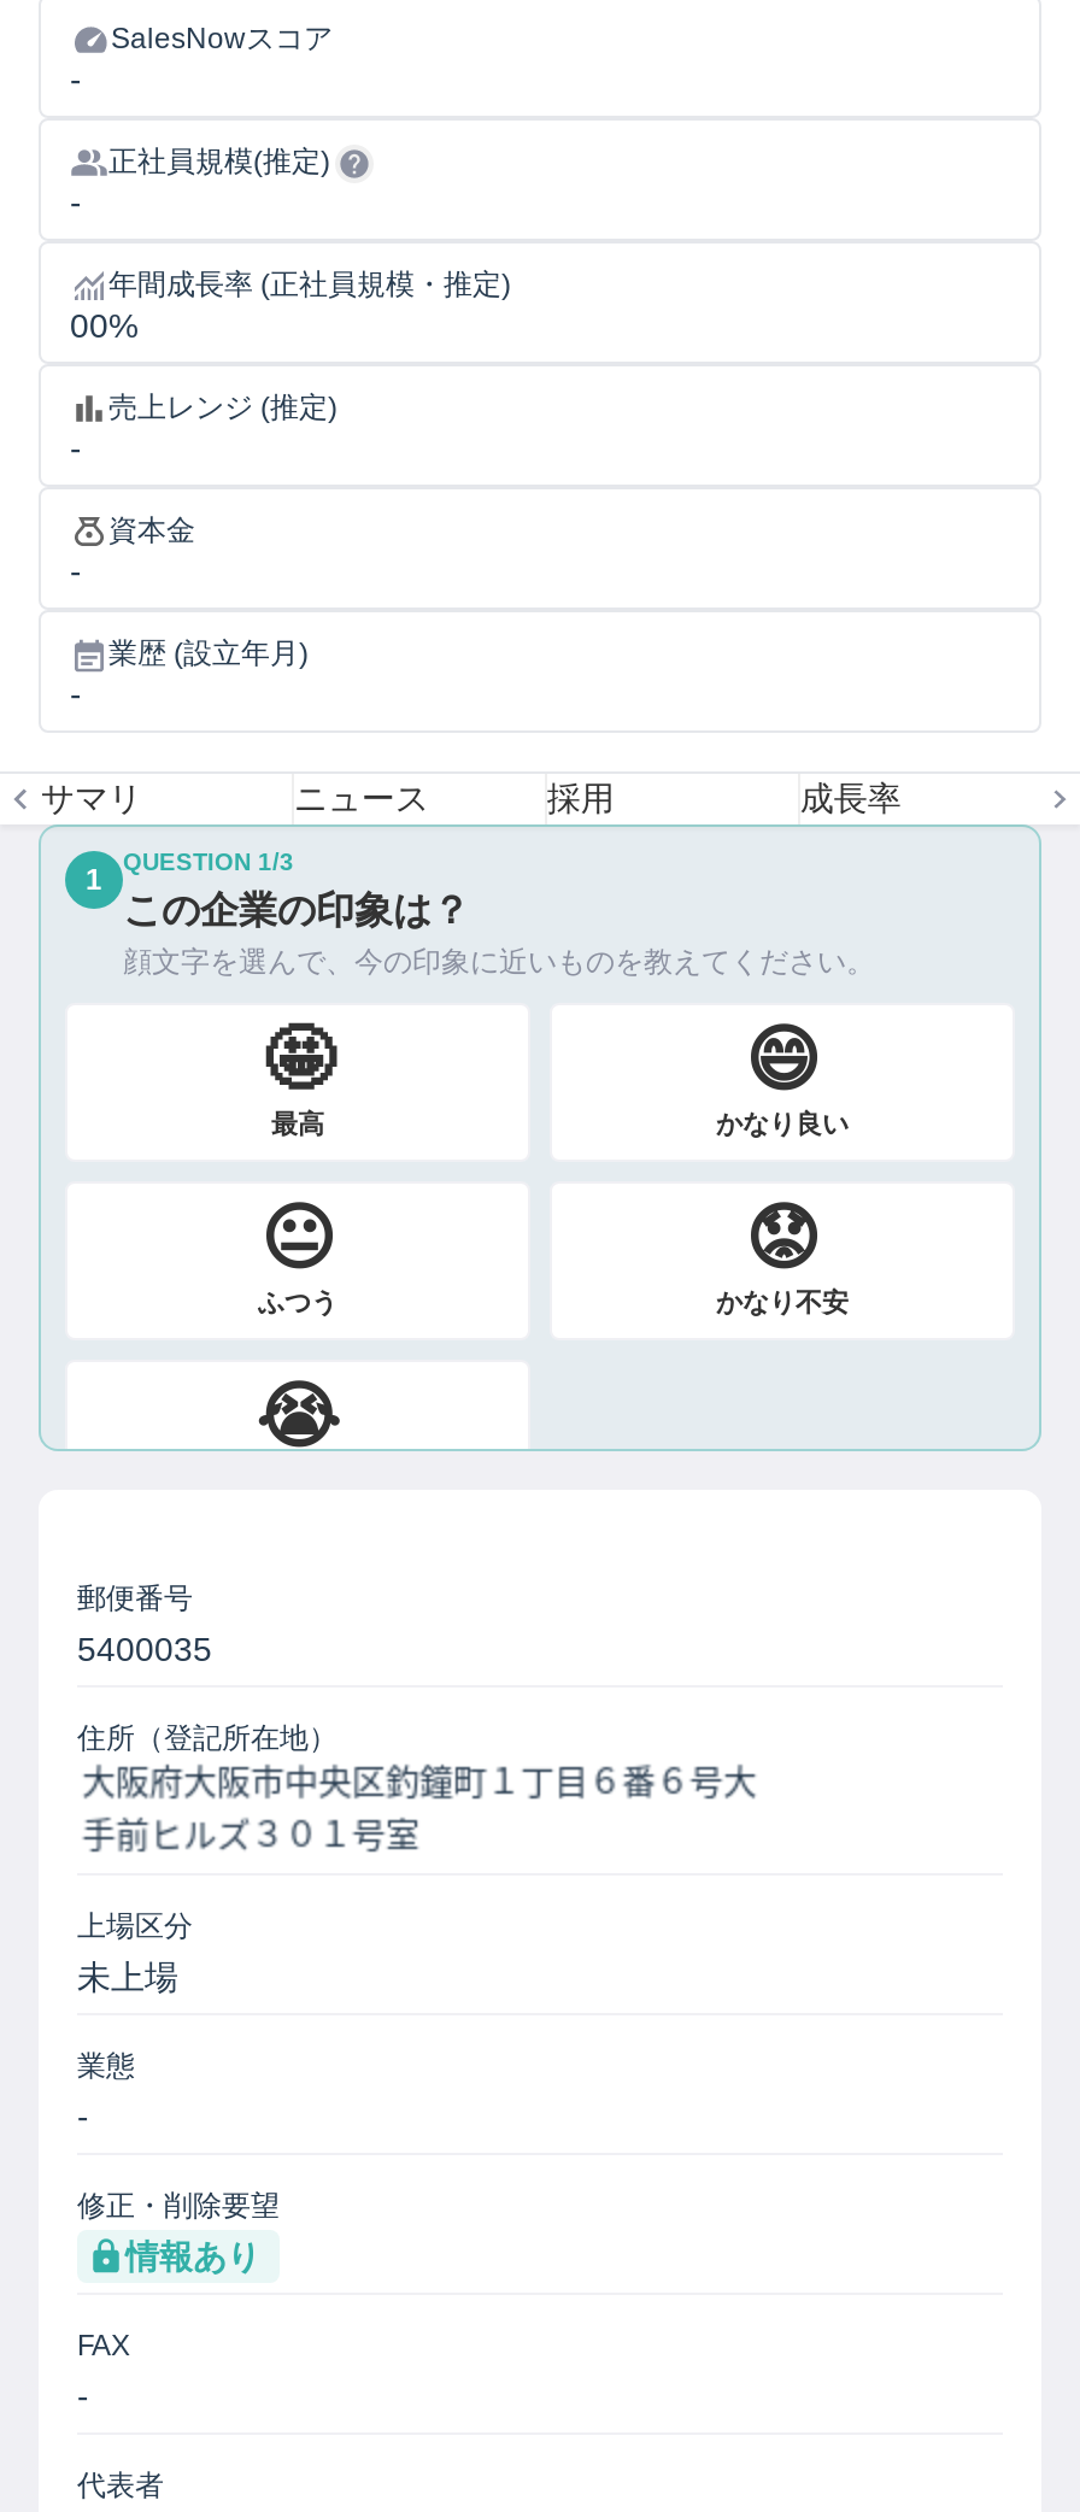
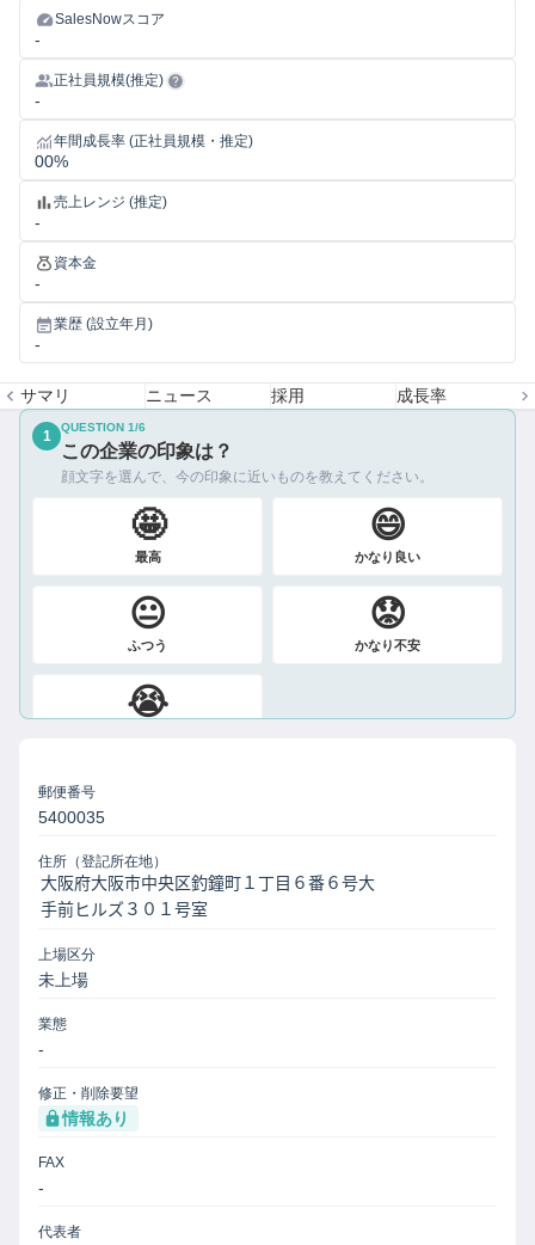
- QUESTION 1/3
+ QUESTION 1/6
